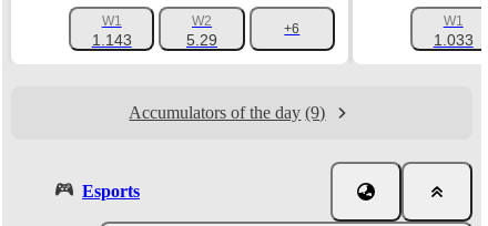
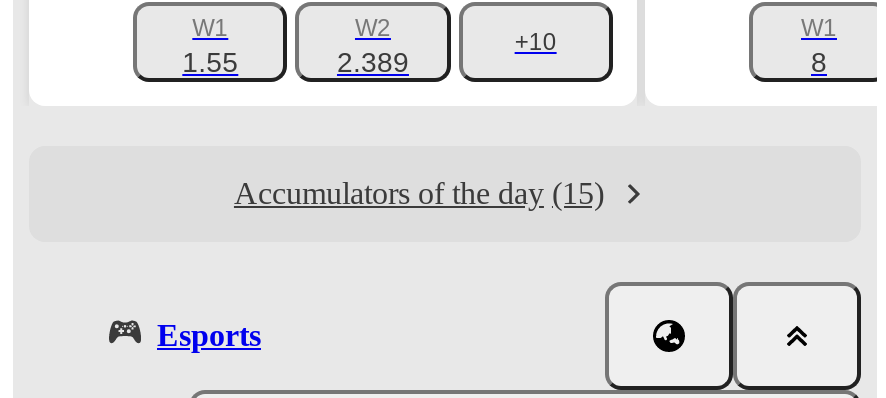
- +6
+ +10

- 1.143
+ 1.55

- 5.29
+ 2.389

- 1.033
+ 8

- Accumulators of the day (9)
+ Accumulators of the day (15)
